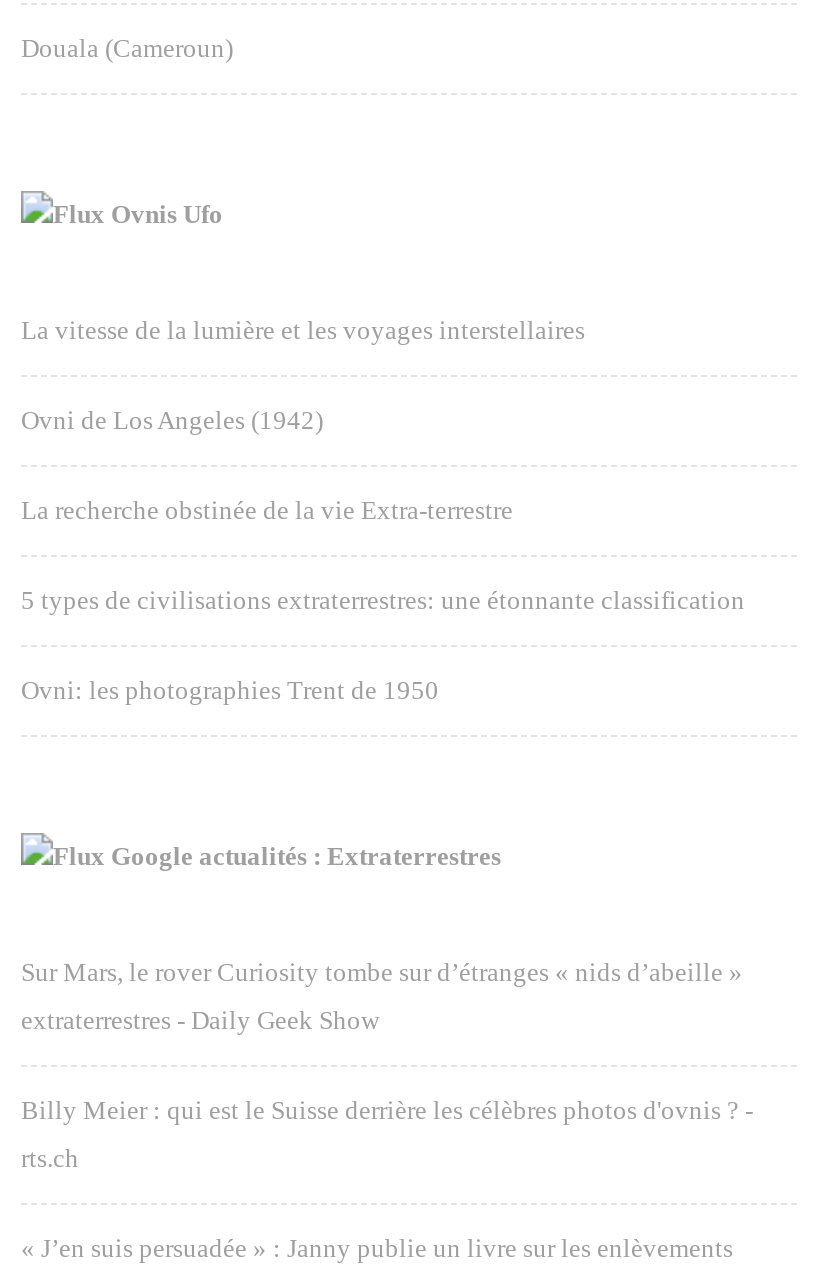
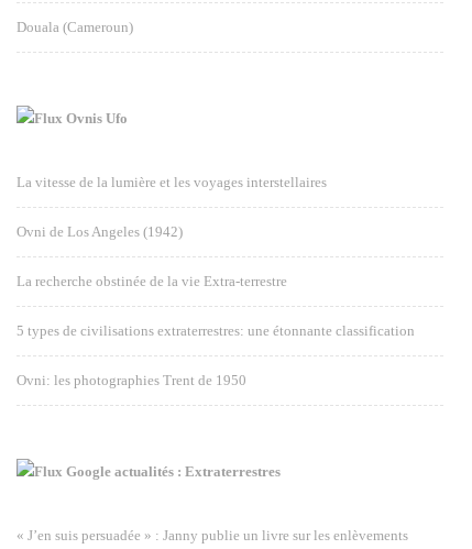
- Sur Mars, le rover Curiosity tombe sur d’étranges « nids d’abeille »
- extraterrestres - Daily Geek Show
- Billy Meier : qui est le Suisse derrière les célèbres photos d'ovnis ? -
- rts.ch
